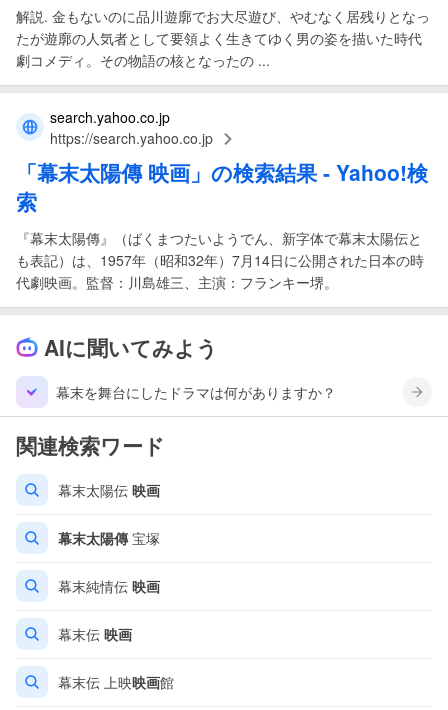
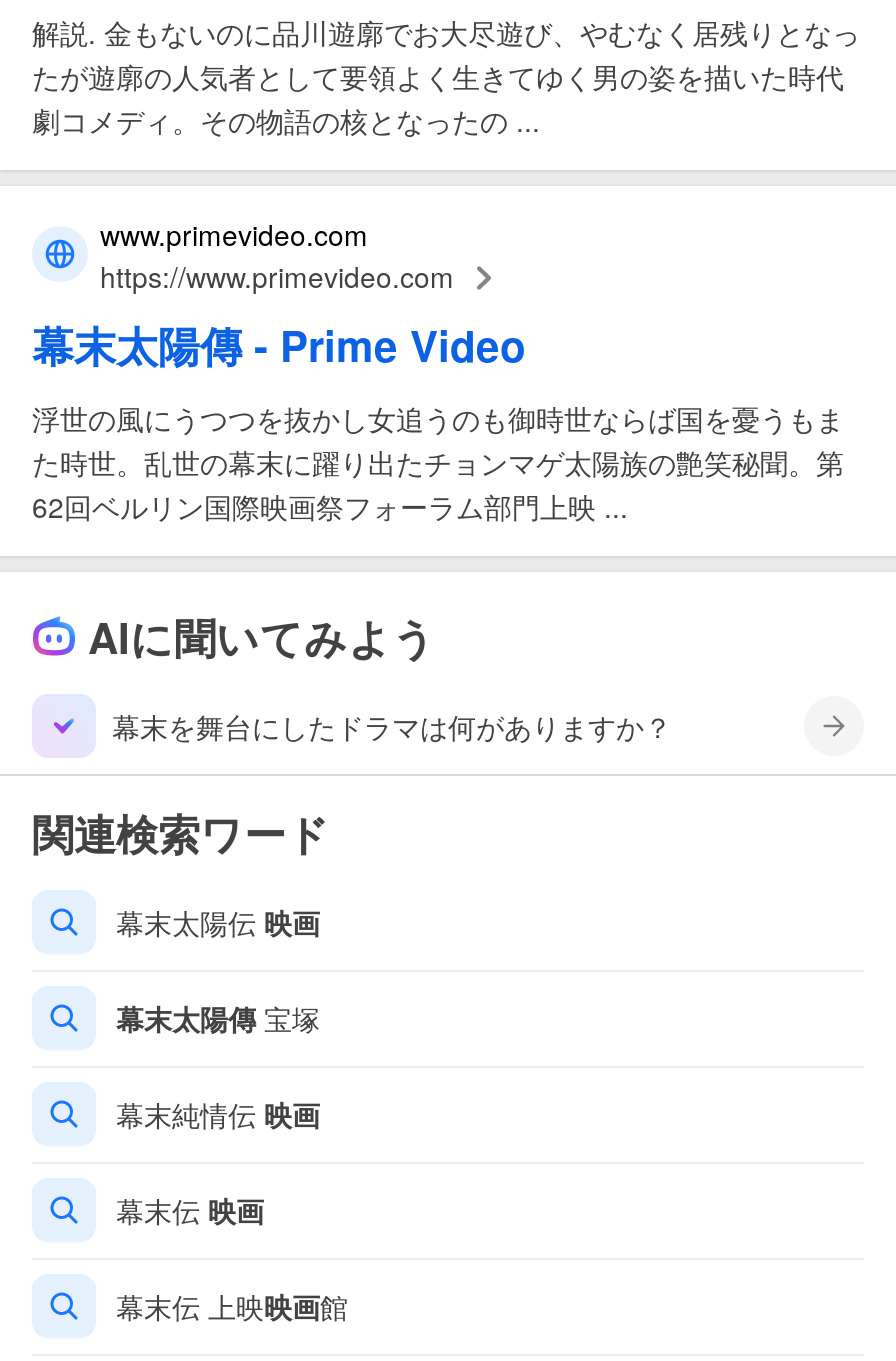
- search.yahoo.co.jp
- https://search.yahoo.co.jp
- 「幕末太陽傳 映画」の検索結果 - Yahoo!検
- 索
- 『幕末太陽傳』（ばくまつたいようでん、新字体で幕末太陽伝と
- も表記）は、1957年（昭和32年）7月14日に公開された日本の時
- 代劇映画。監督：川島雄三、主演：フランキー堺。
+ www.primevideo.com
+ https://www.primevideo.com
+ 幕末太陽傳 - Prime Video
+ 浮世の風にうつつを抜かし女追うのも御時世ならば国を憂うもま
+ た時世。乱世の幕末に躍り出たチョンマゲ太陽族の艶笑秘聞。第
+ 62回ベルリン国際映画祭フォーラム部門上映 ...
